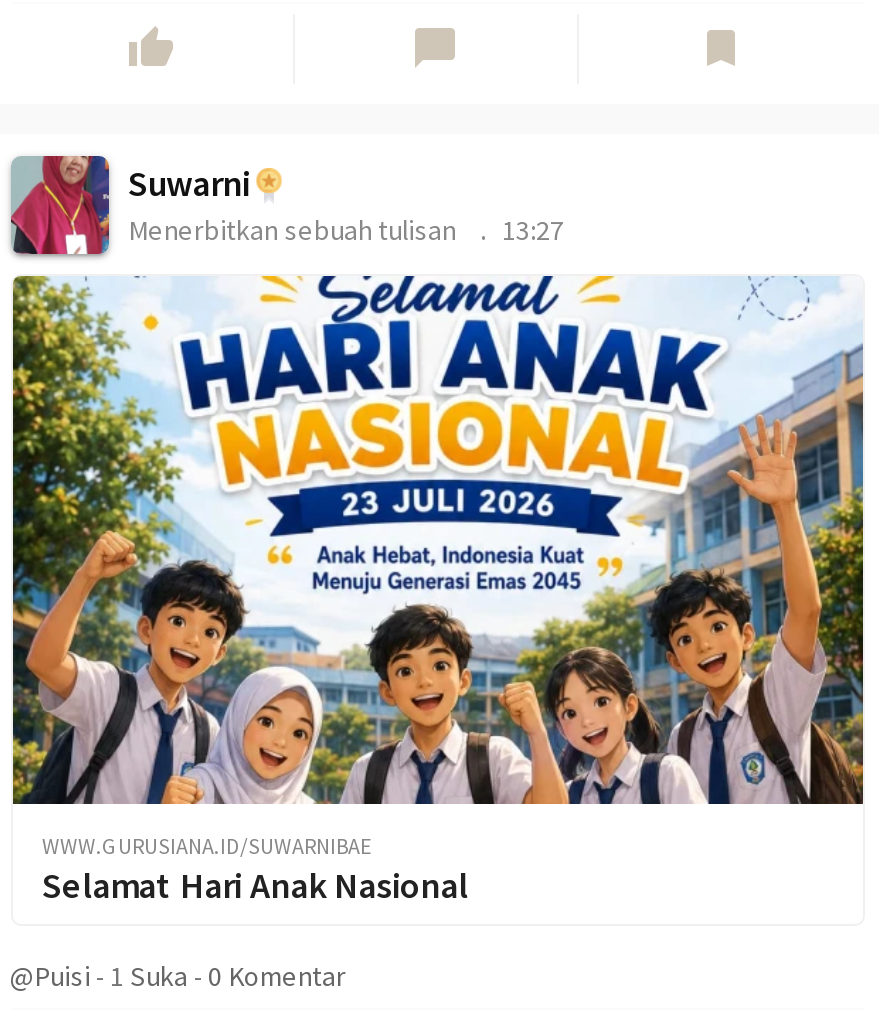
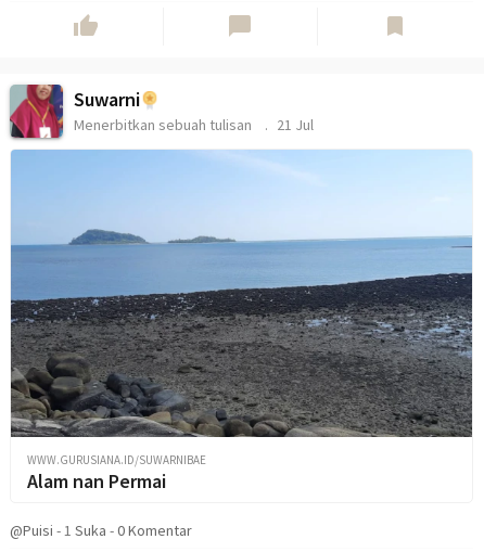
- Menerbitkan sebuah tulisan 13:27
+ Menerbitkan sebuah tulisan 21 Jul

- [image]
- Selamat Hari Anak Nasional
+ [image]
+ Alam nan Permai
